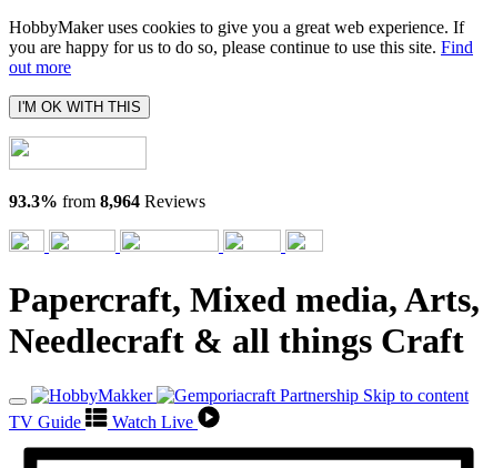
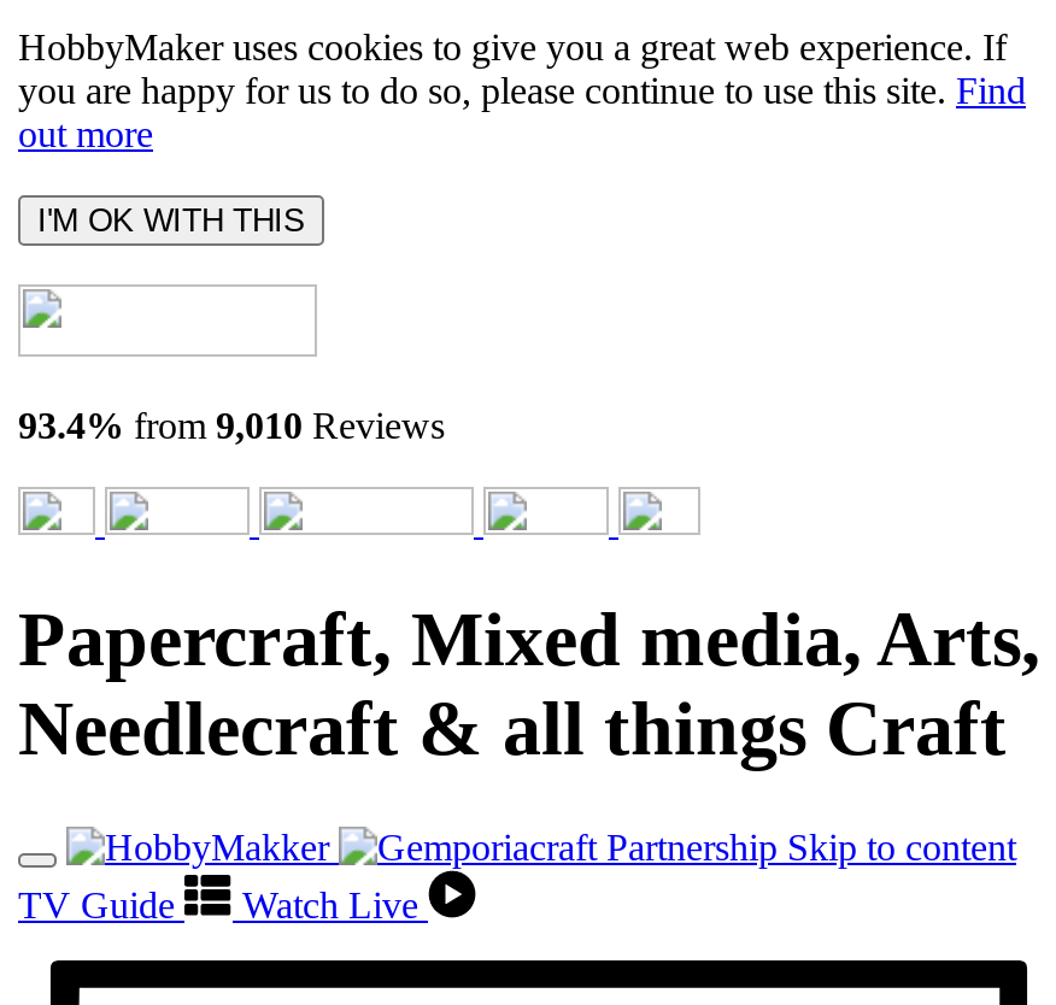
- 93.3% from 8,964 Reviews
+ 93.4% from 9,010 Reviews
